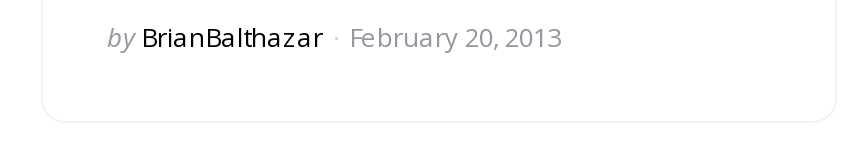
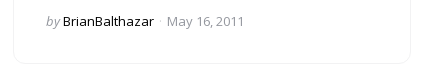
- February 20, 2013
+ May 16, 2011
